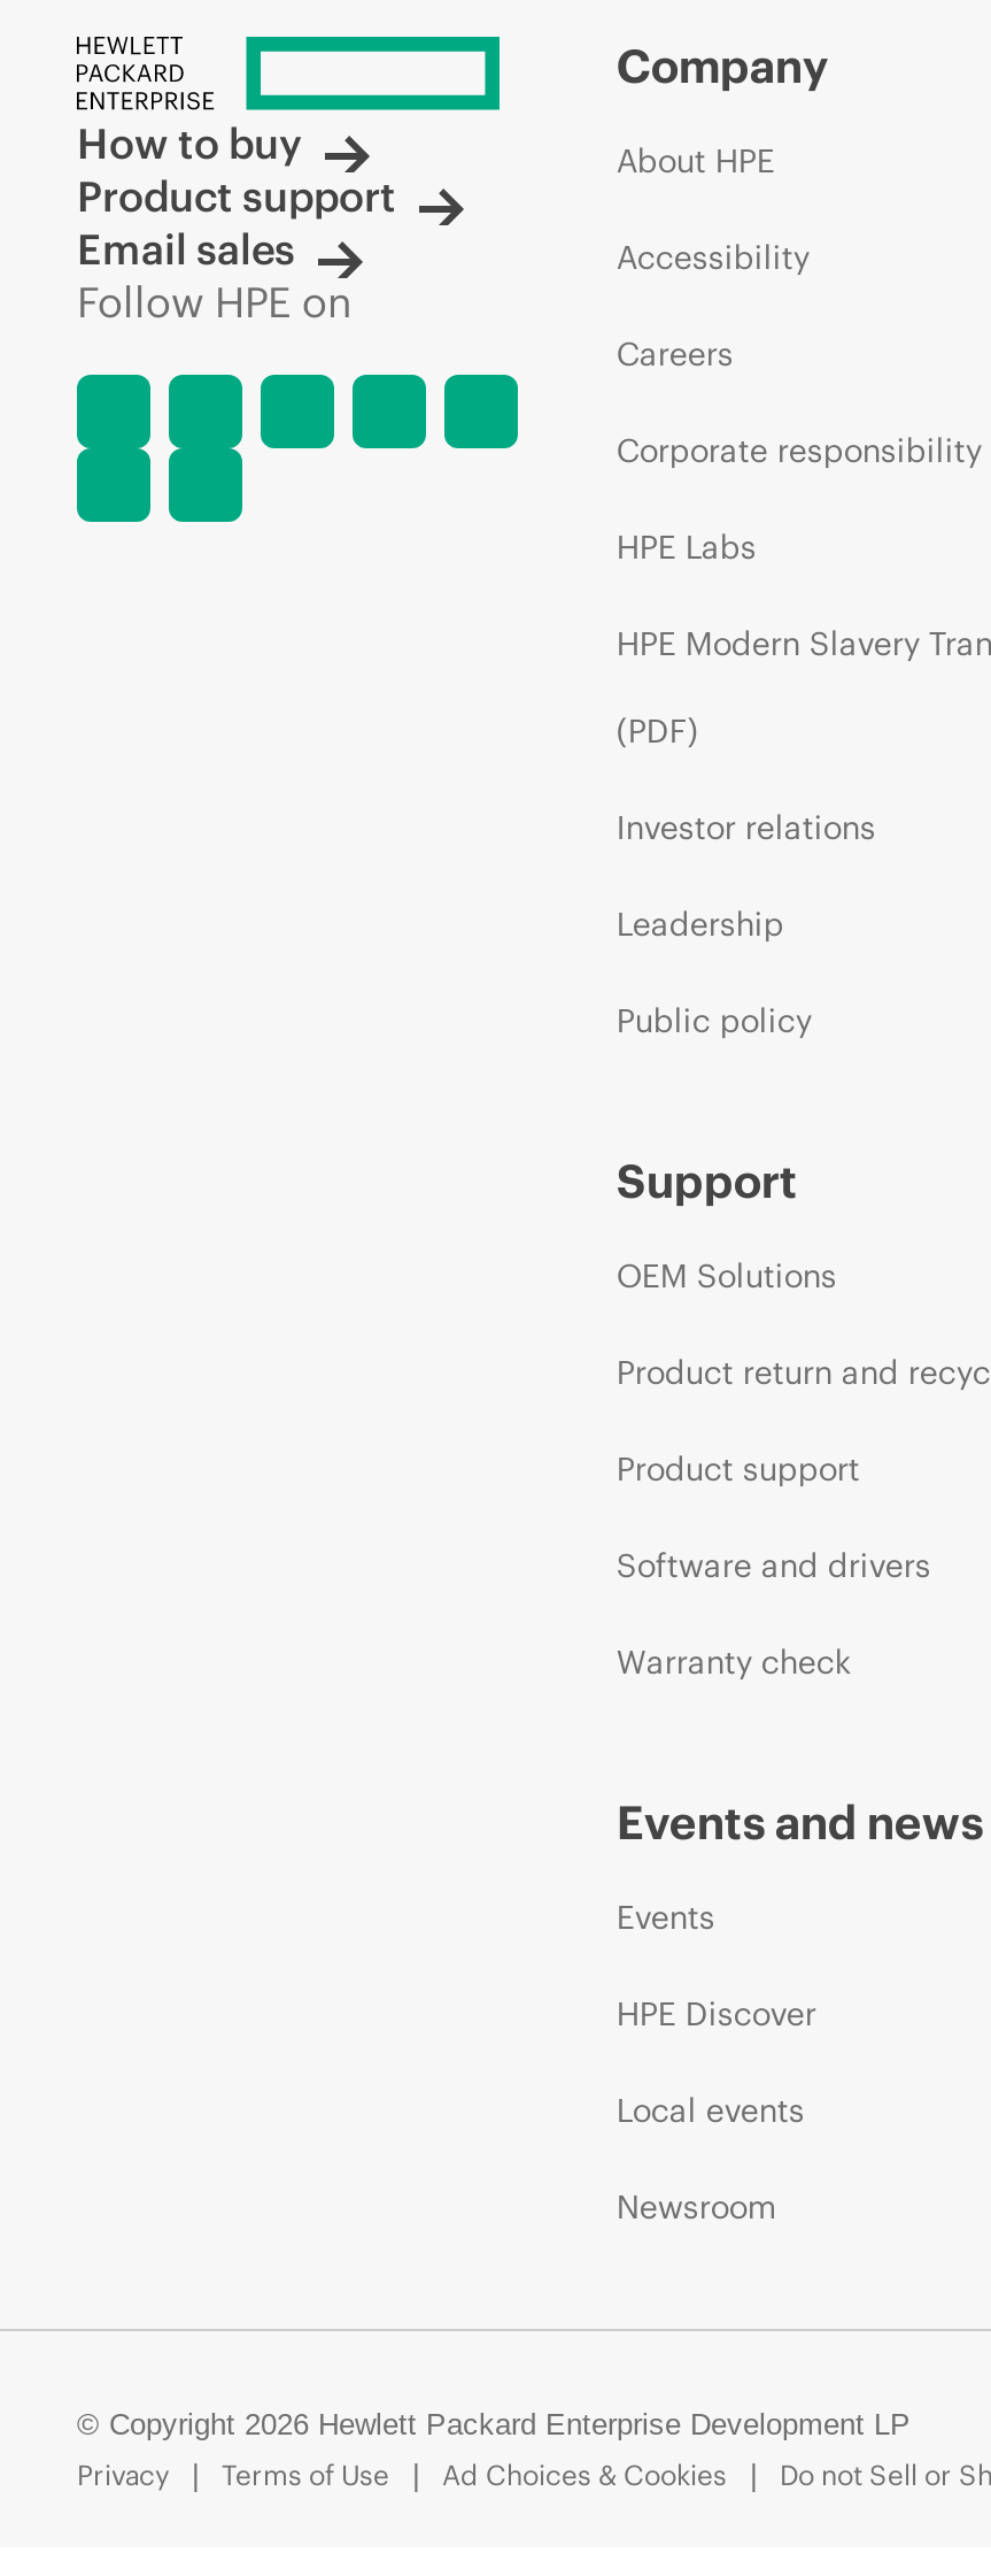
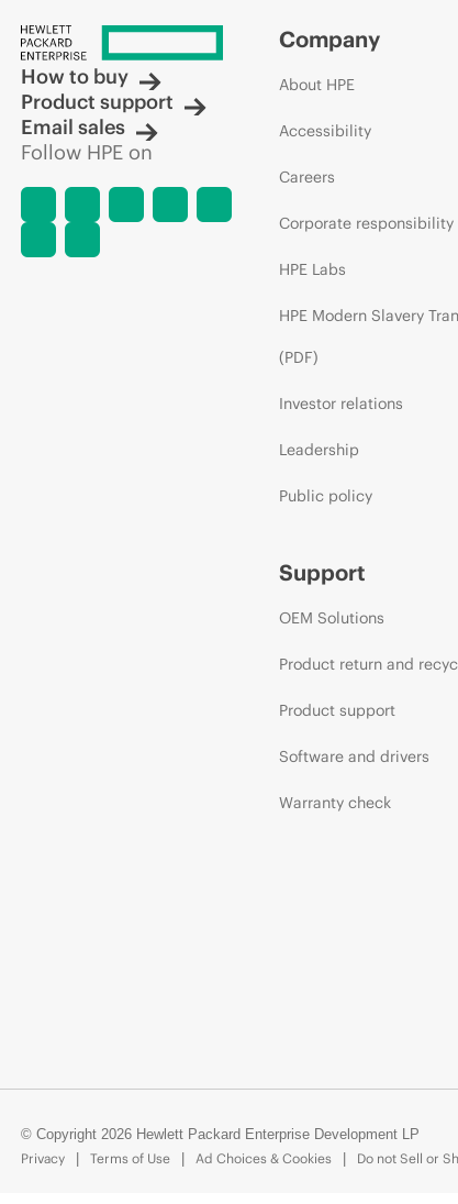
- Events and news
- Events
- HPE Discover
- Local events
- Newsroom
